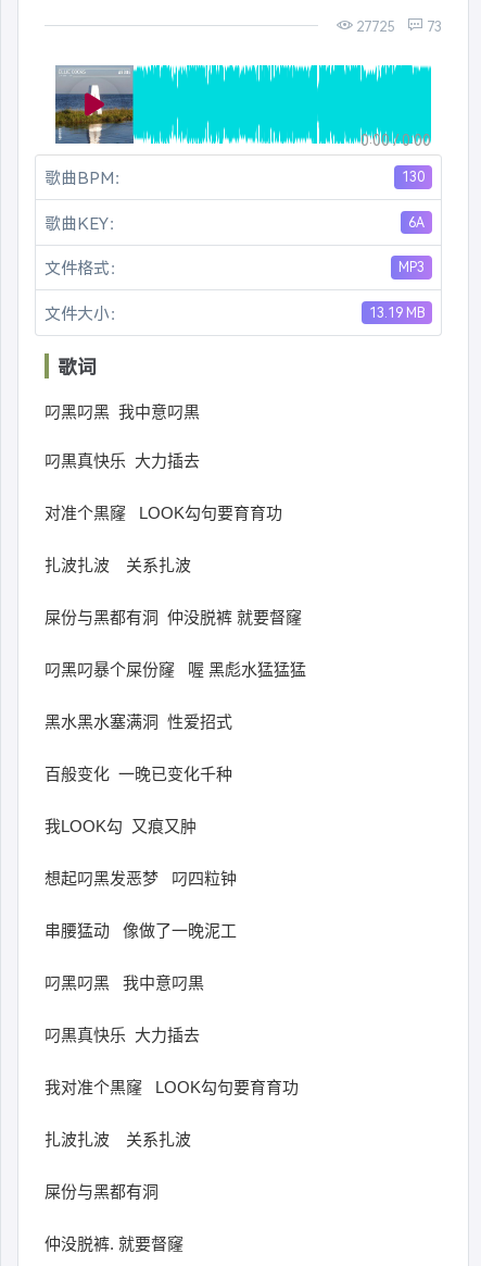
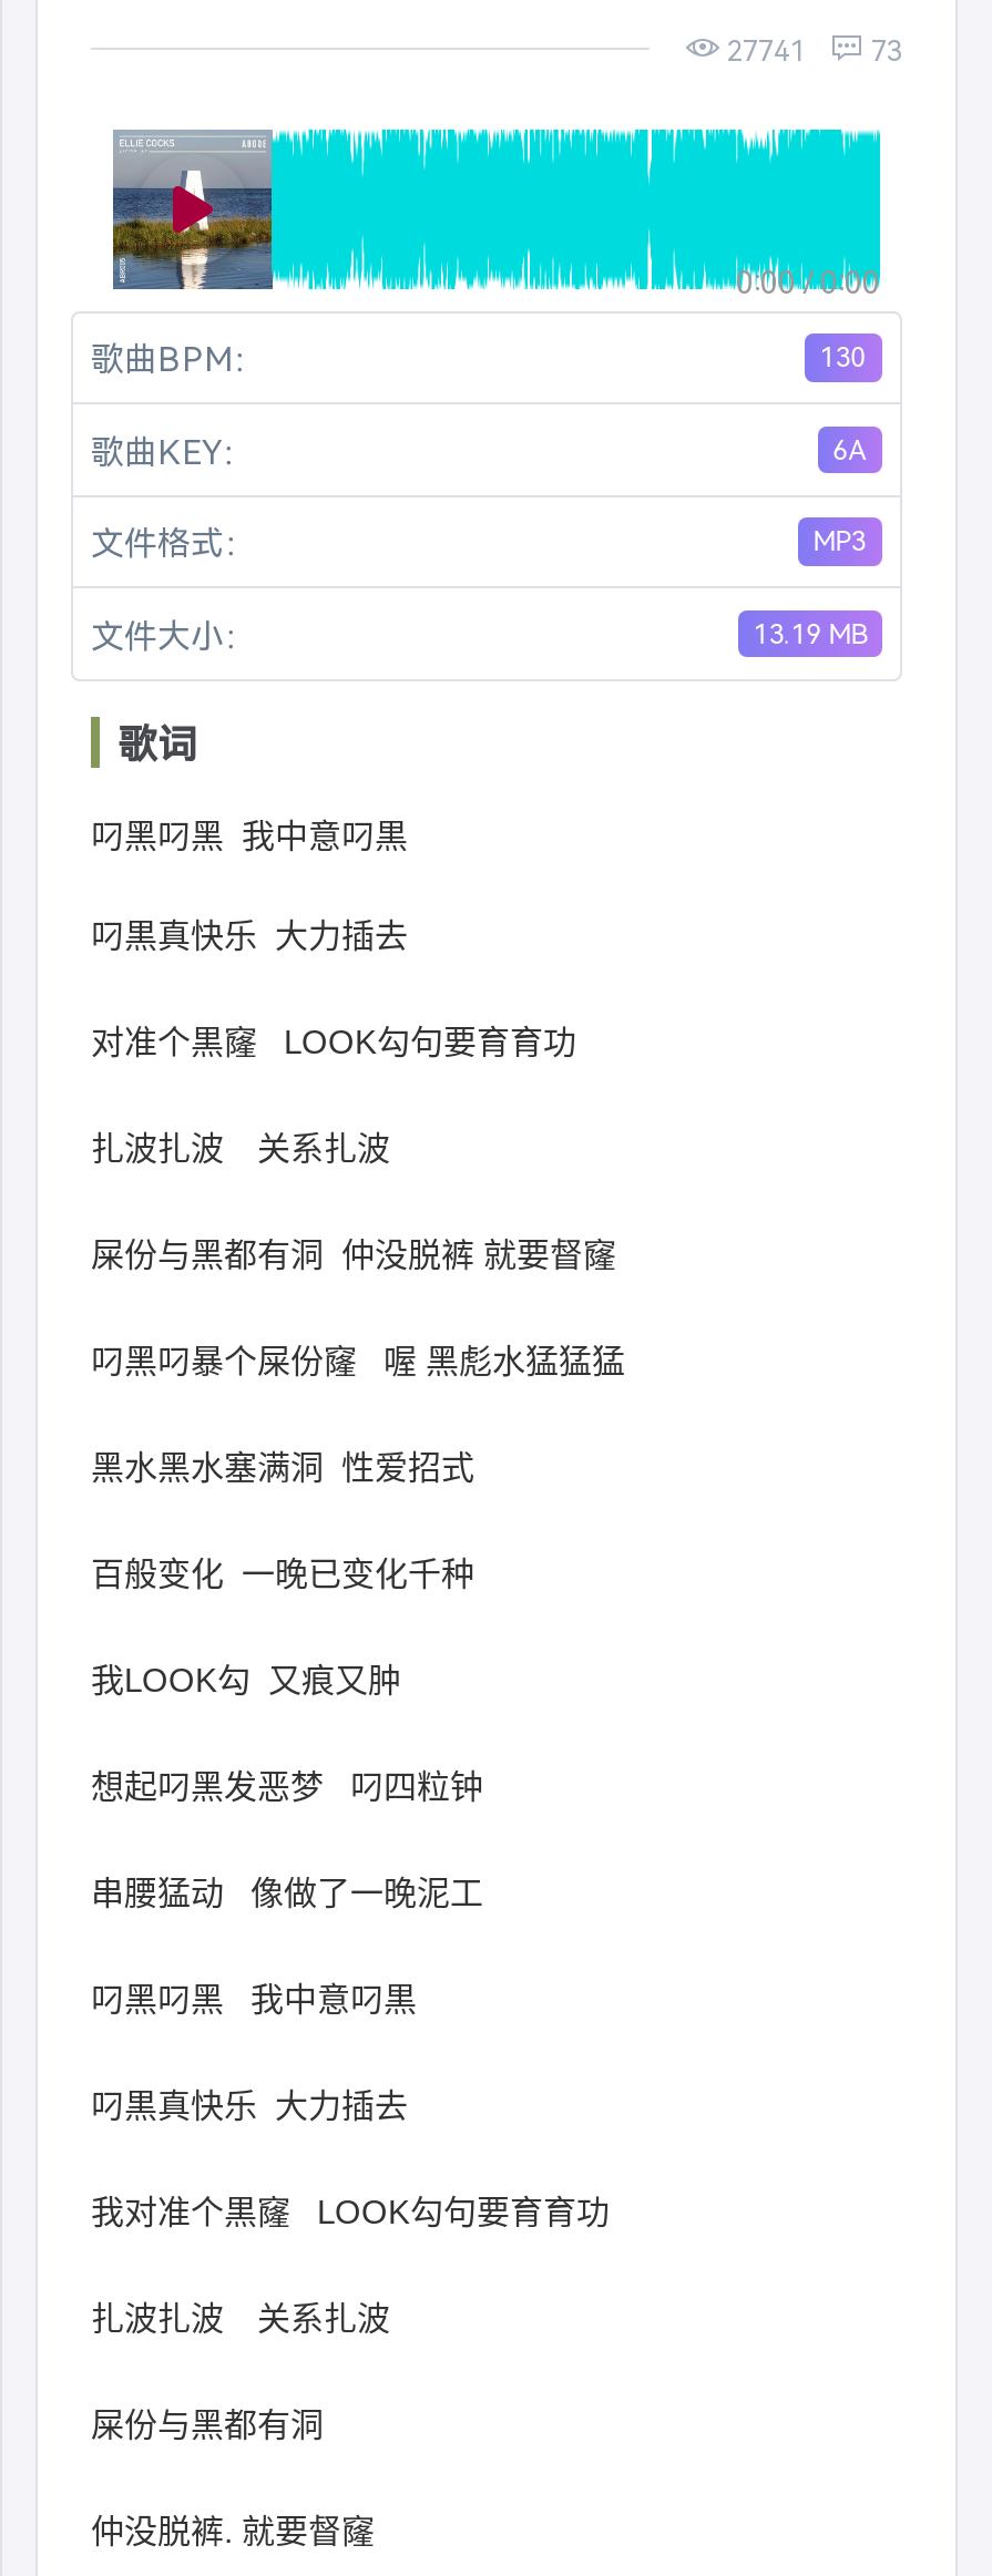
- 27725
+ 27741
